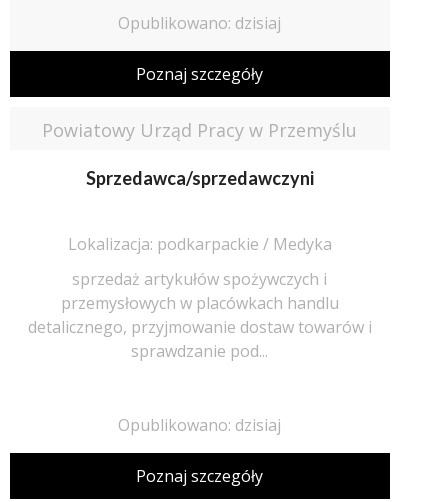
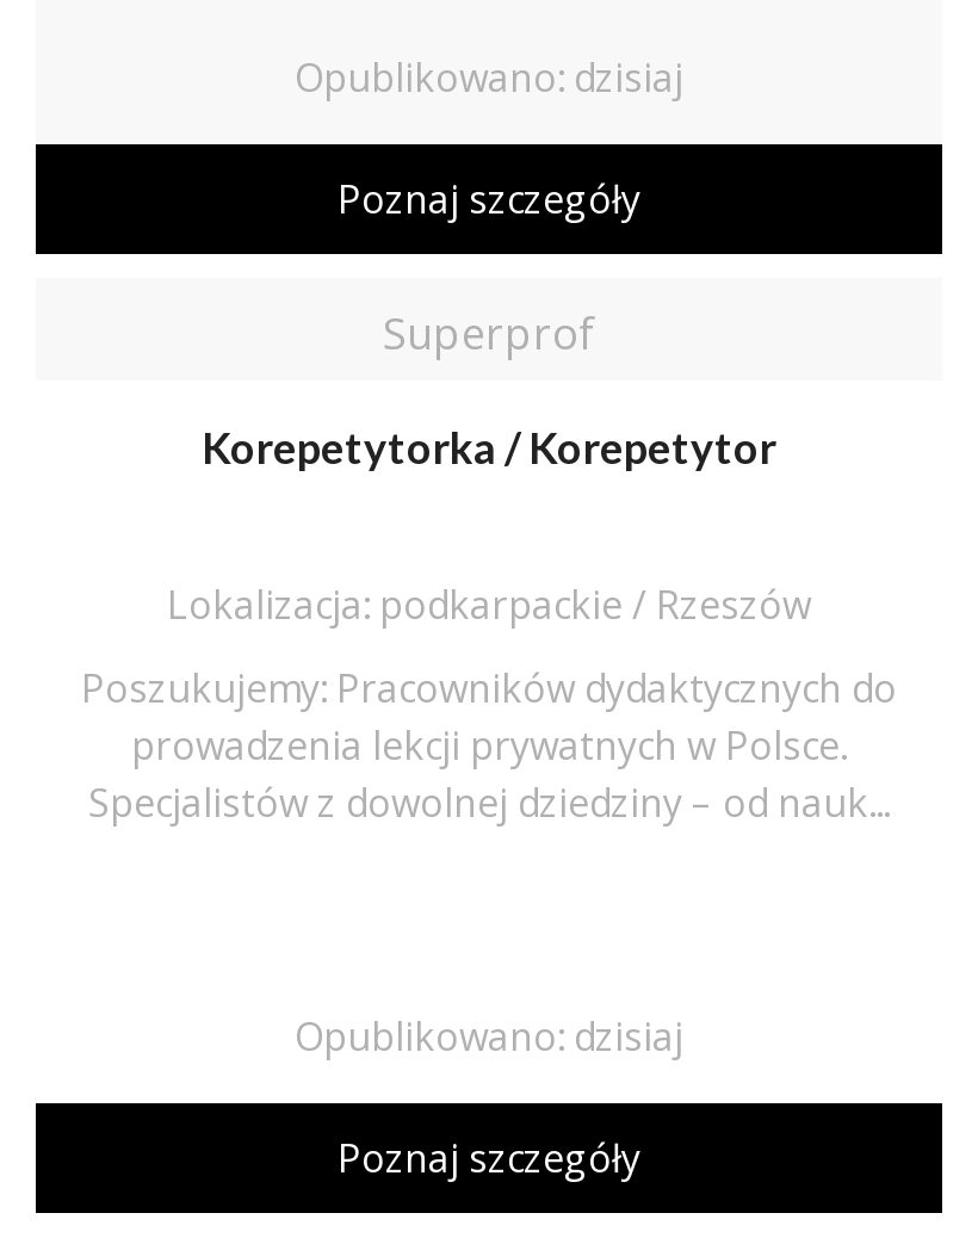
- Powiatowy Urząd Pracy w Przemyślu
+ Superprof

- Sprzedawca/sprzedawczyni
+ Korepetytorka / Korepetytor

- Lokalizacja: podkarpackie / Medyka
+ Lokalizacja: podkarpackie / Rzeszów

- sprzedaż artykułów spożywczych i
- przemysłowych w placówkach handlu
- detalicznego, przyjmowanie dostaw towarów i
- sprawdzanie pod...
+ Poszukujemy: Pracowników dydaktycznych do
+ prowadzenia lekcji prywatnych w Polsce.
+ Specjalistów z dowolnej dziedziny – od nauk...
